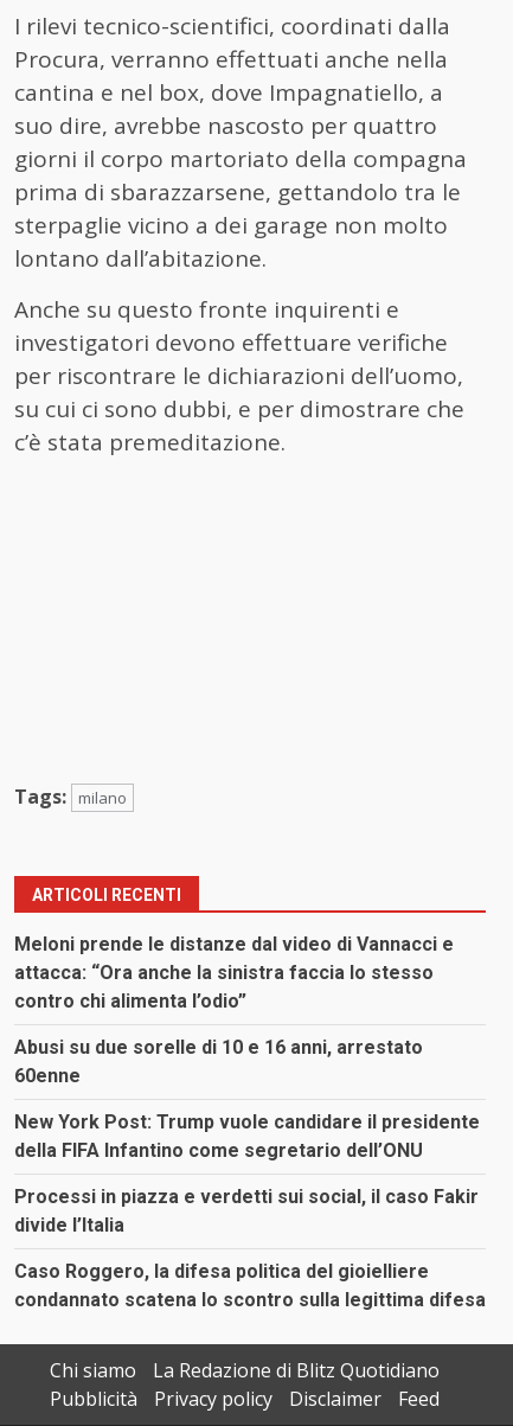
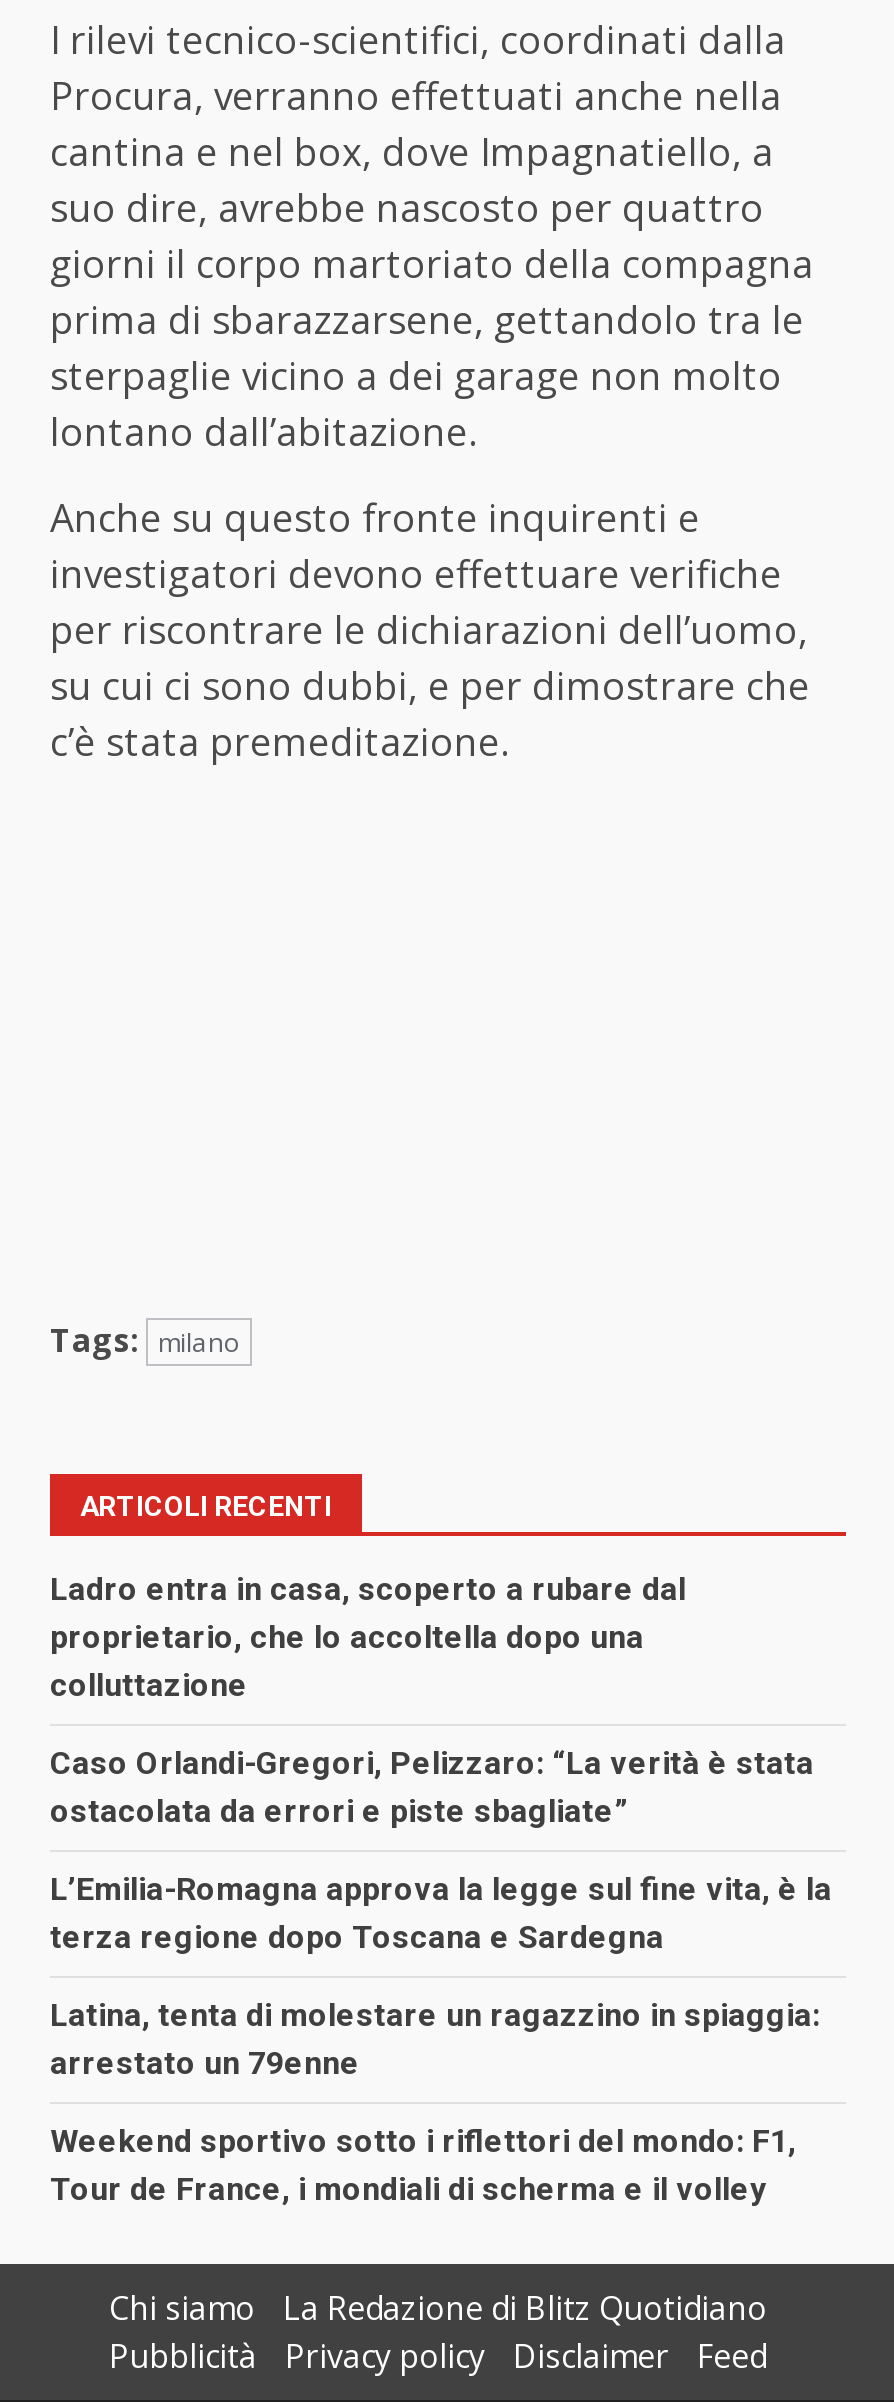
- Meloni prende le distanze dal video di Vannacci e
- attacca: “Ora anche la sinistra faccia lo stesso
- contro chi alimenta l’odio”
+ Ladro entra in casa, scoperto a rubare dal
+ proprietario, che lo accoltella dopo una
+ colluttazione

- Abusi su due sorelle di 10 e 16 anni, arrestato
- 60enne
+ Caso Orlandi-Gregori, Pelizzaro: “La verità è stata
+ ostacolata da errori e piste sbagliate”

- New York Post: Trump vuole candidare il presidente
- della FIFA Infantino come segretario dell’ONU
+ L’Emilia-Romagna approva la legge sul fine vita, è la
+ terza regione dopo Toscana e Sardegna

- Processi in piazza e verdetti sui social, il caso Fakir
- divide l’Italia
+ Latina, tenta di molestare un ragazzino in spiaggia:
+ arrestato un 79enne

- Caso Roggero, la difesa politica del gioielliere
- condannato scatena lo scontro sulla legittima difesa
+ Weekend sportivo sotto i riflettori del mondo: F1,
+ Tour de France, i mondiali di scherma e il volley
